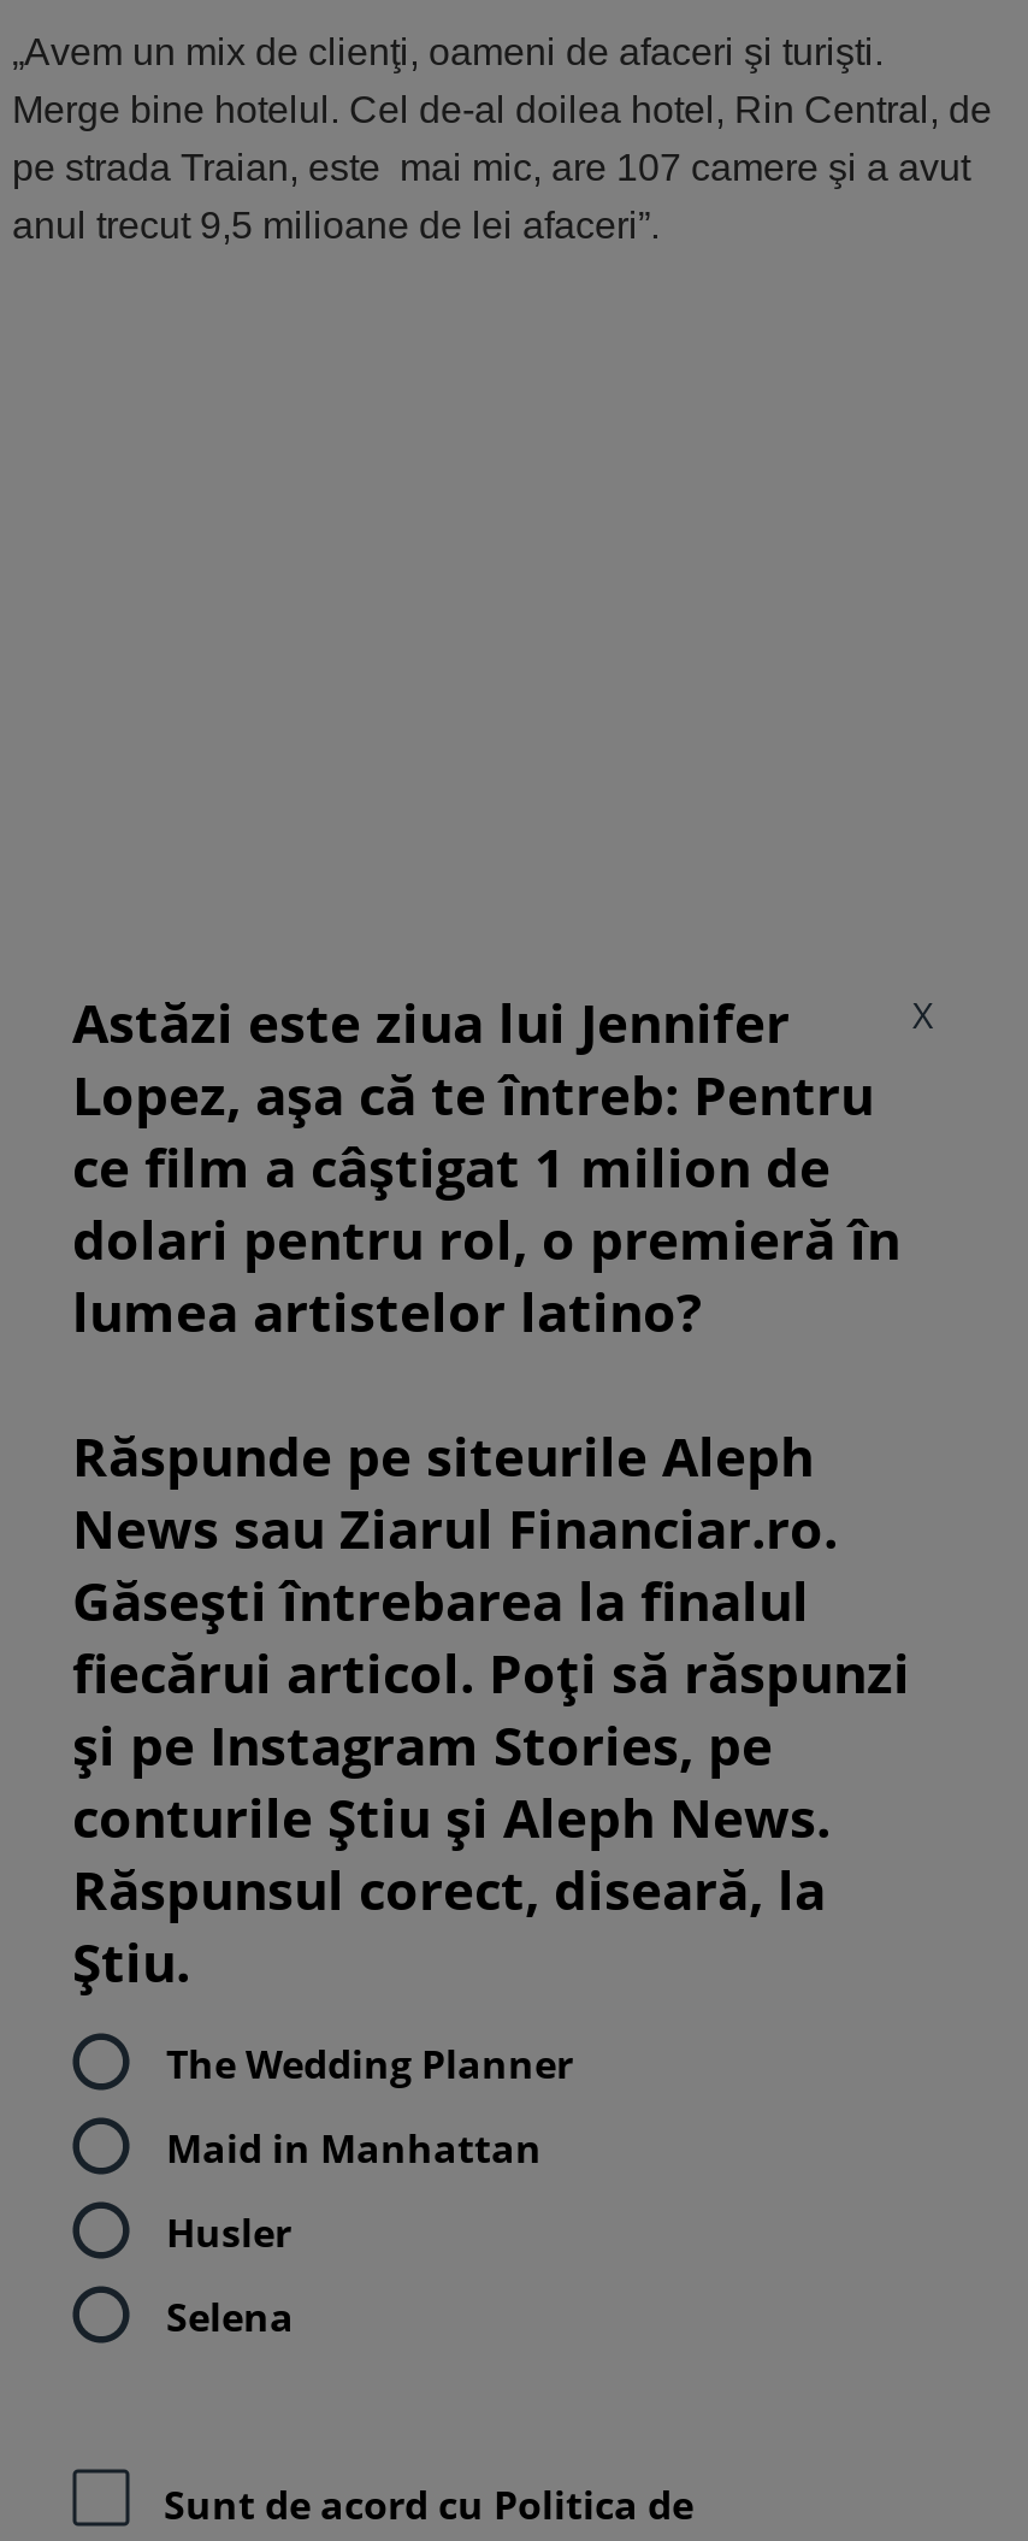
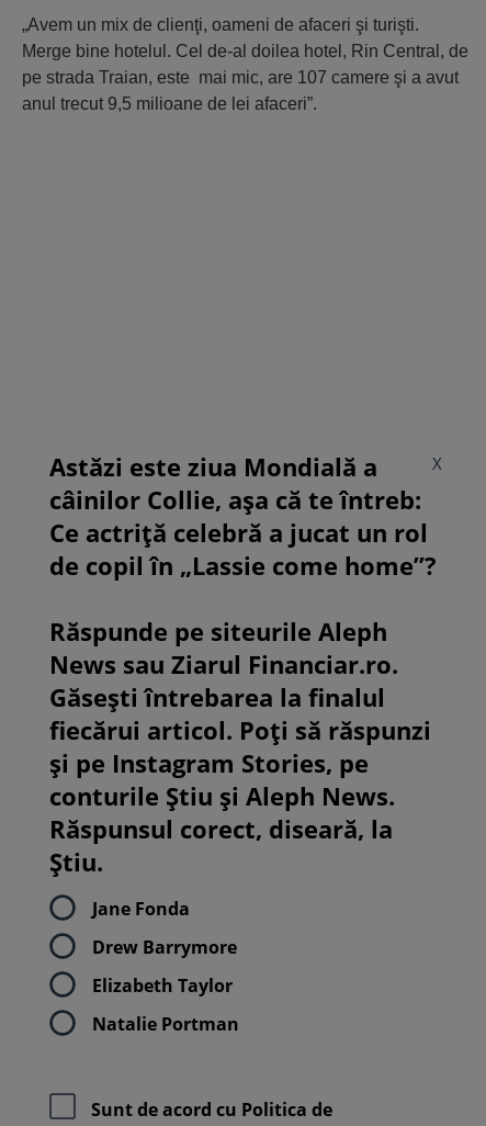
- Astăzi este ziua lui Jennifer
- Lopez, așa că te întreb: Pentru
- ce film a câștigat 1 milion de
- dolari pentru rol, o premieră în
- lumea artistelor latino?
+ Astăzi este ziua Mondială a
+ câinilor Collie, așa că te întreb:
+ Ce actriță celebră a jucat un rol
+ de copil în „Lassie come home”?

- The Wedding Planner
+ Jane Fonda

- Maid in Manhattan
+ Drew Barrymore

- Husler
+ Elizabeth Taylor

- Selena
+ Natalie Portman
